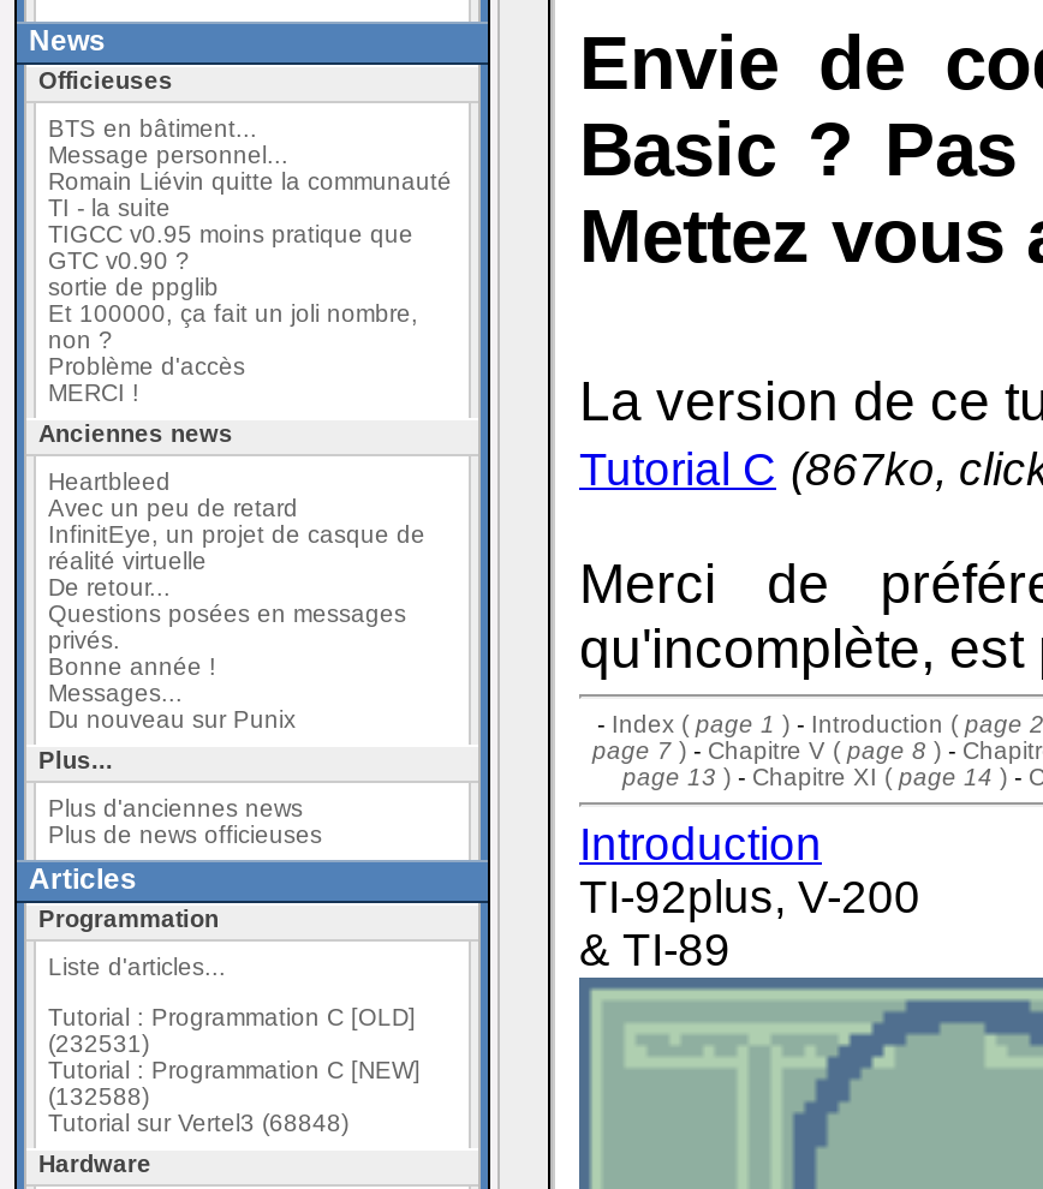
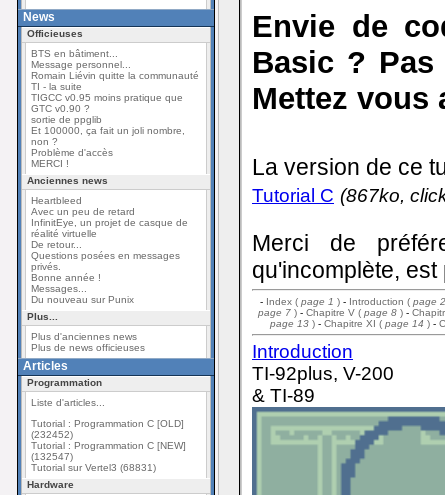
- (232531)
+ (232452)

- (132588)
+ (132547)

- Tutorial sur Vertel3 (68848)
+ Tutorial sur Vertel3 (68831)
